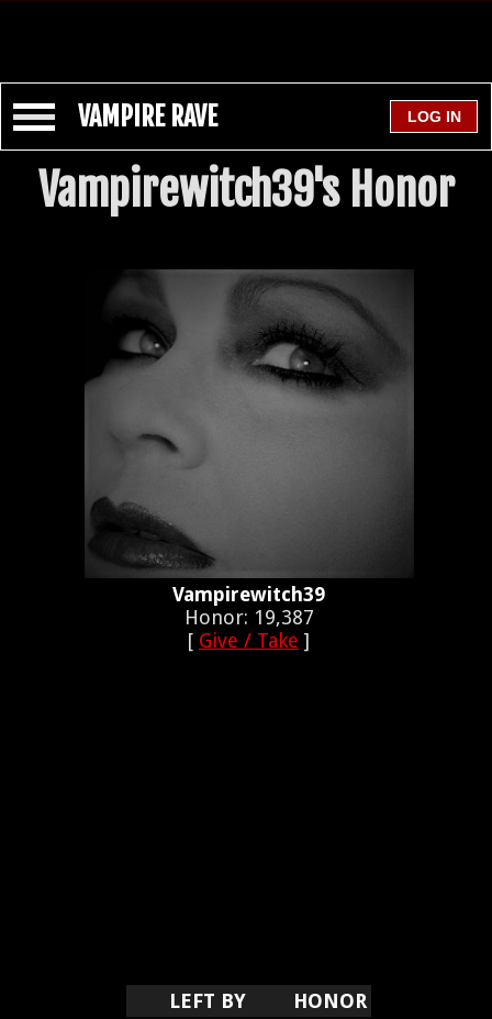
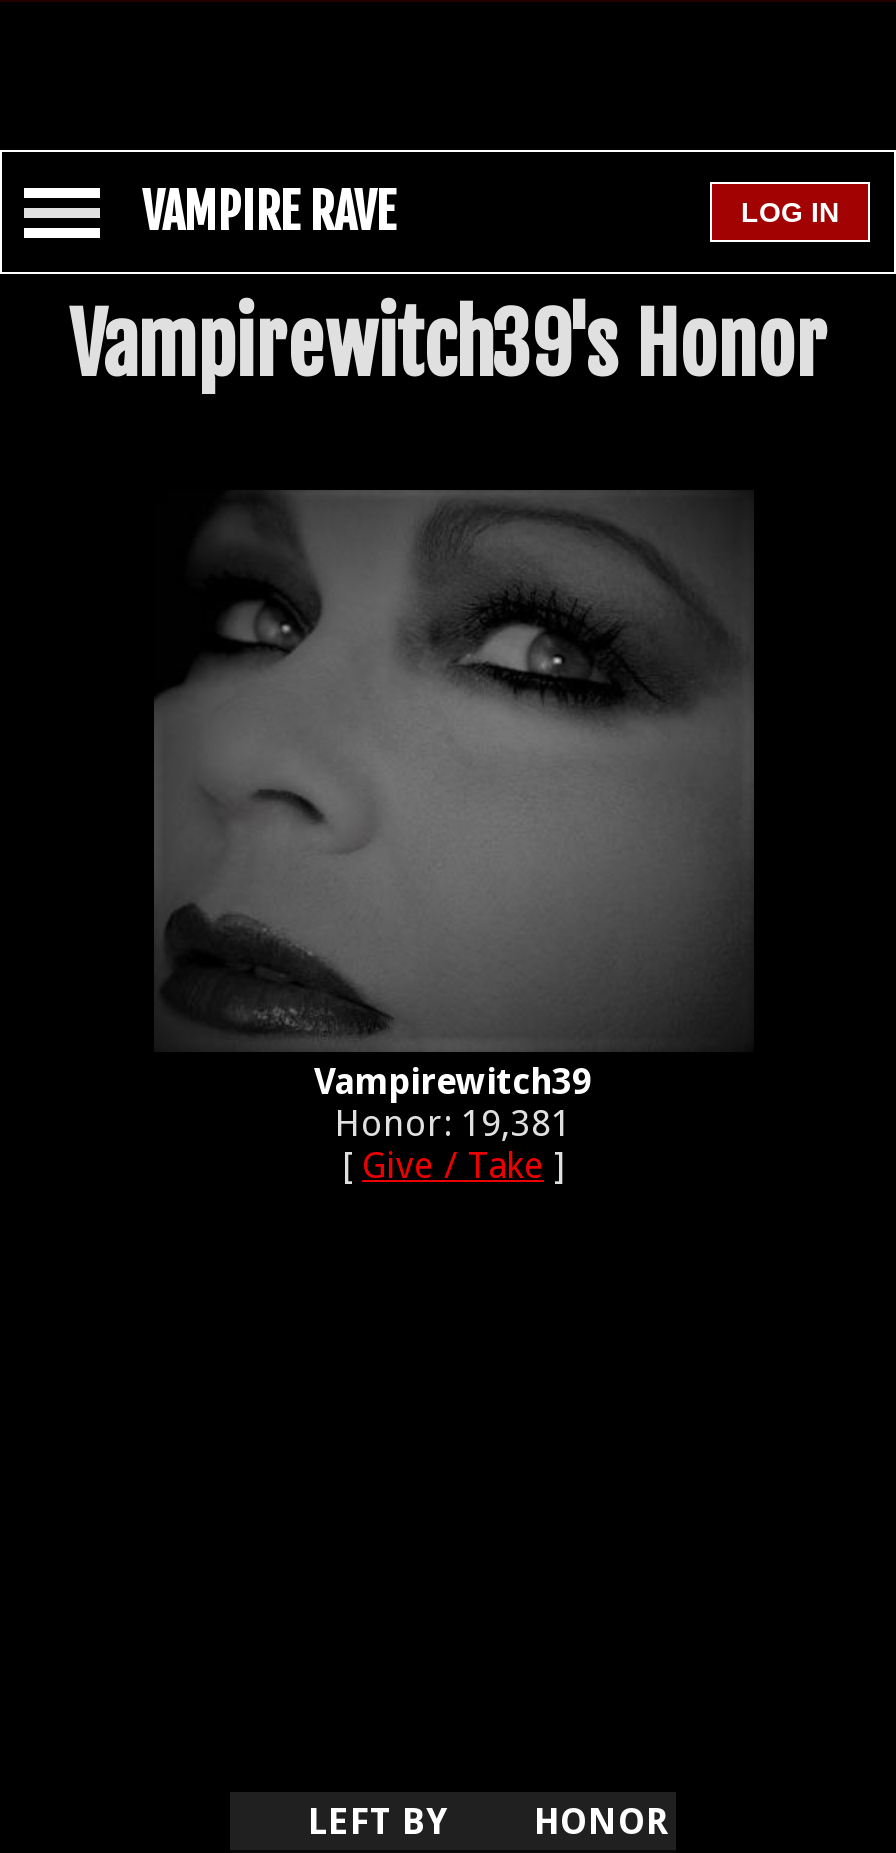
- Honor: 19,387
+ Honor: 19,381
